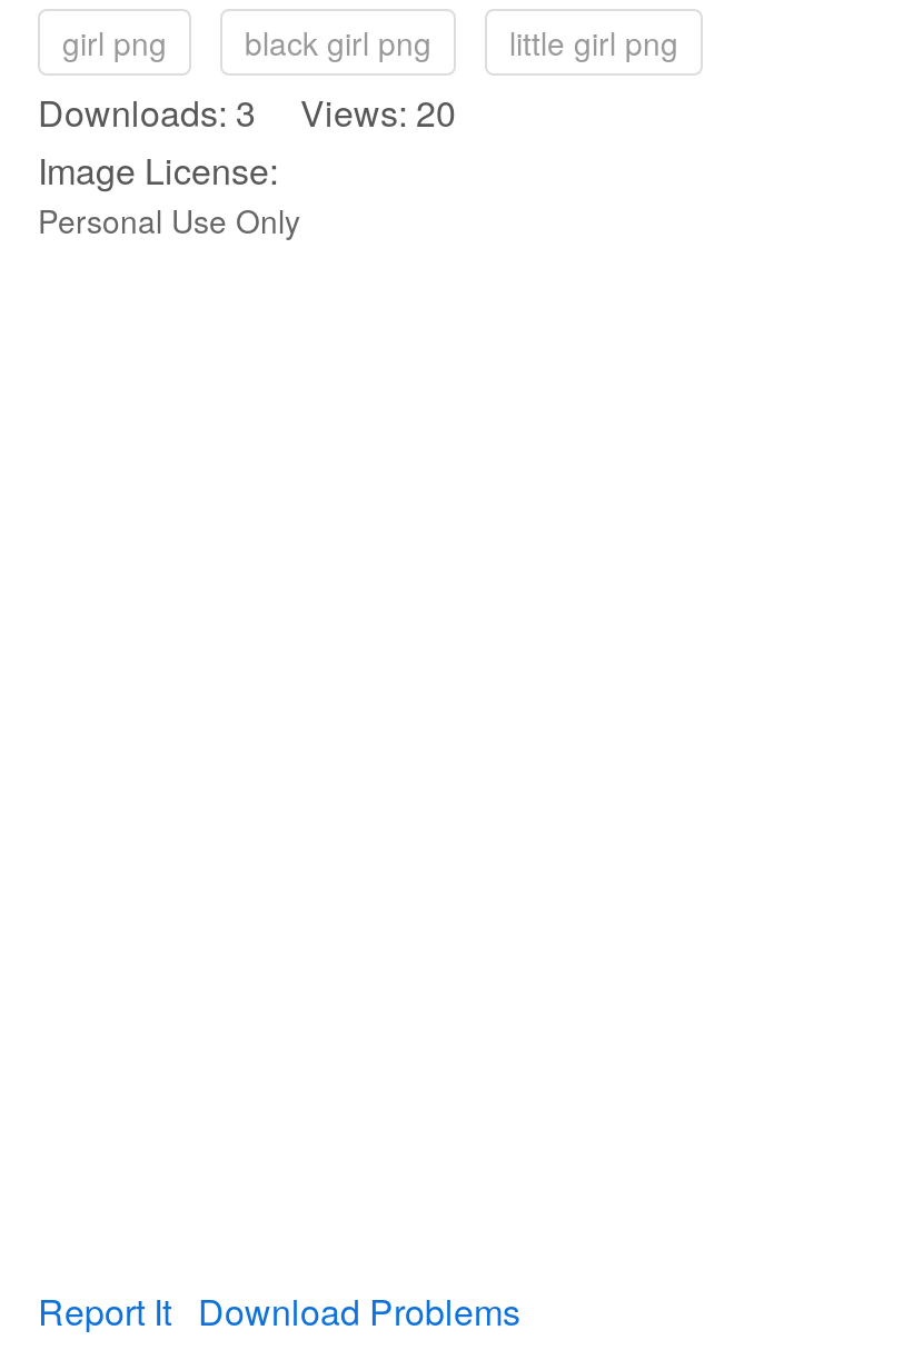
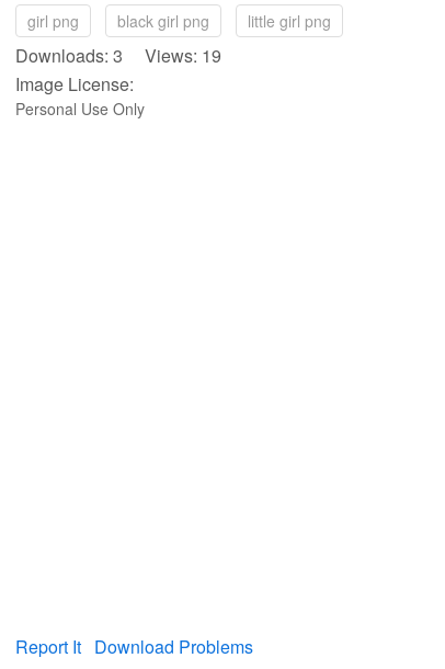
- Downloads: 3 Views: 20
+ Downloads: 3 Views: 19
